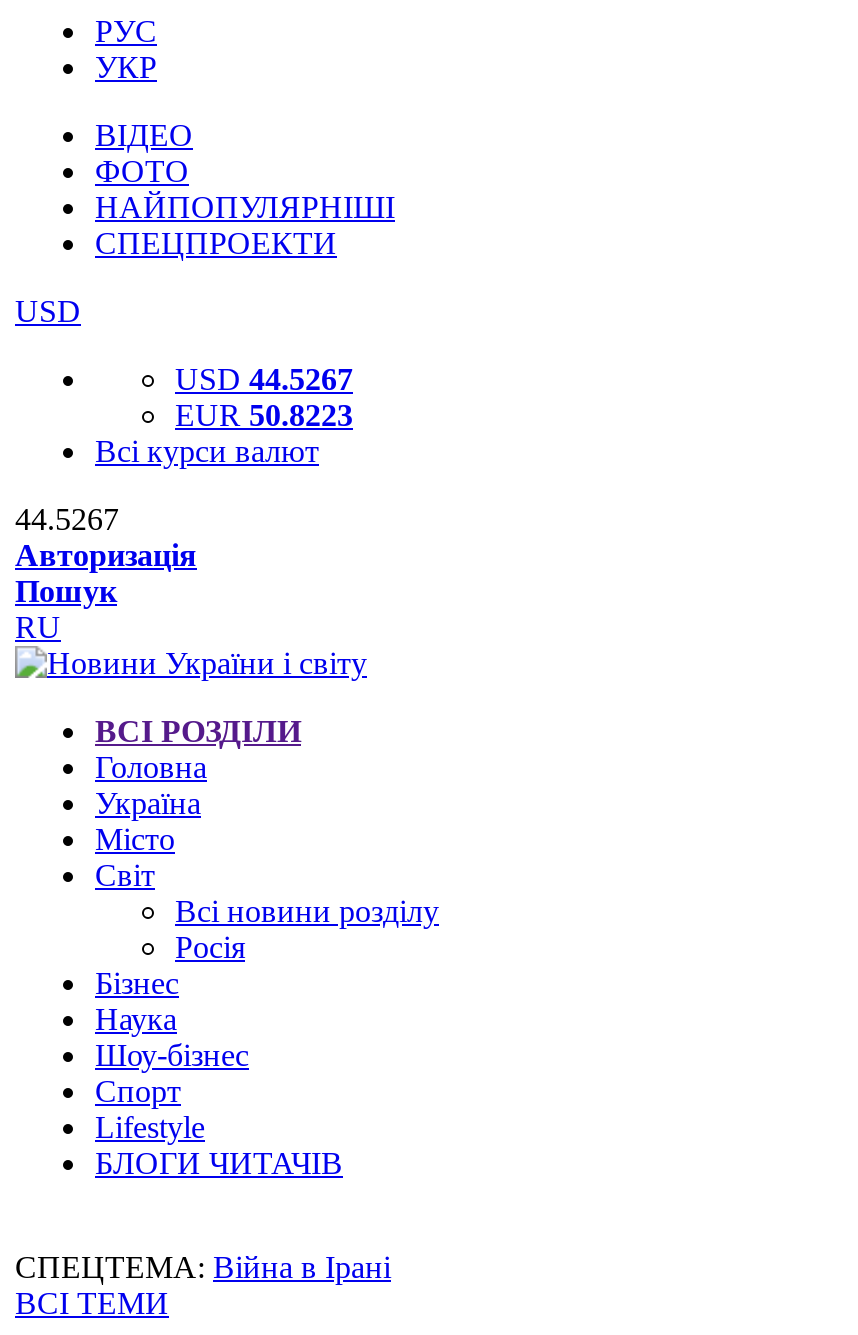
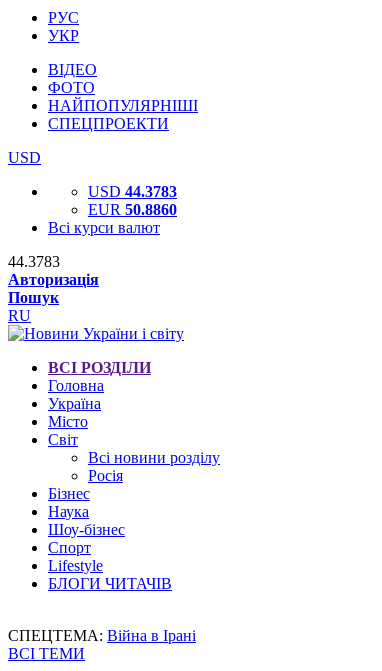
- USD 44.5267
+ USD 44.3783

- EUR 50.8223
+ EUR 50.8860

- 44.5267
+ 44.3783
